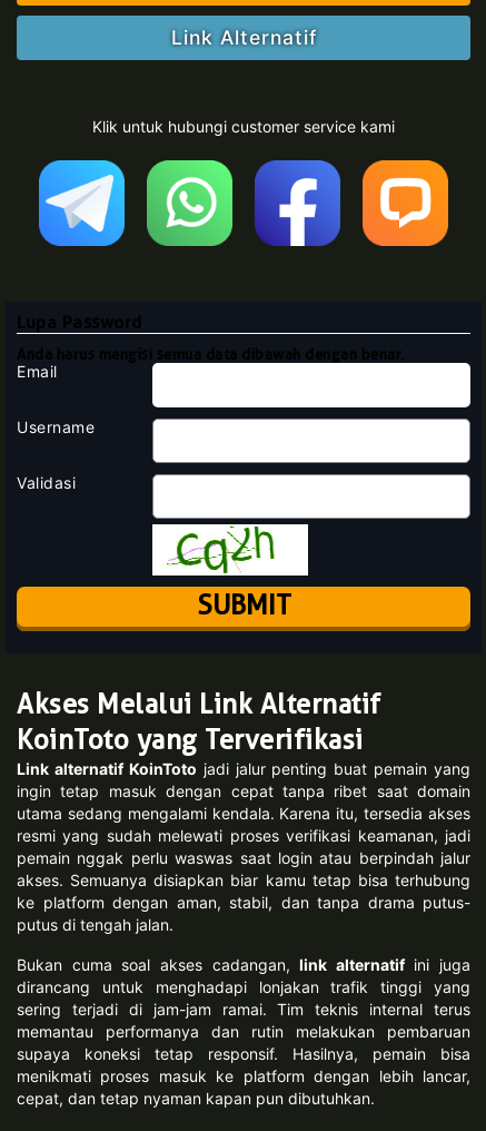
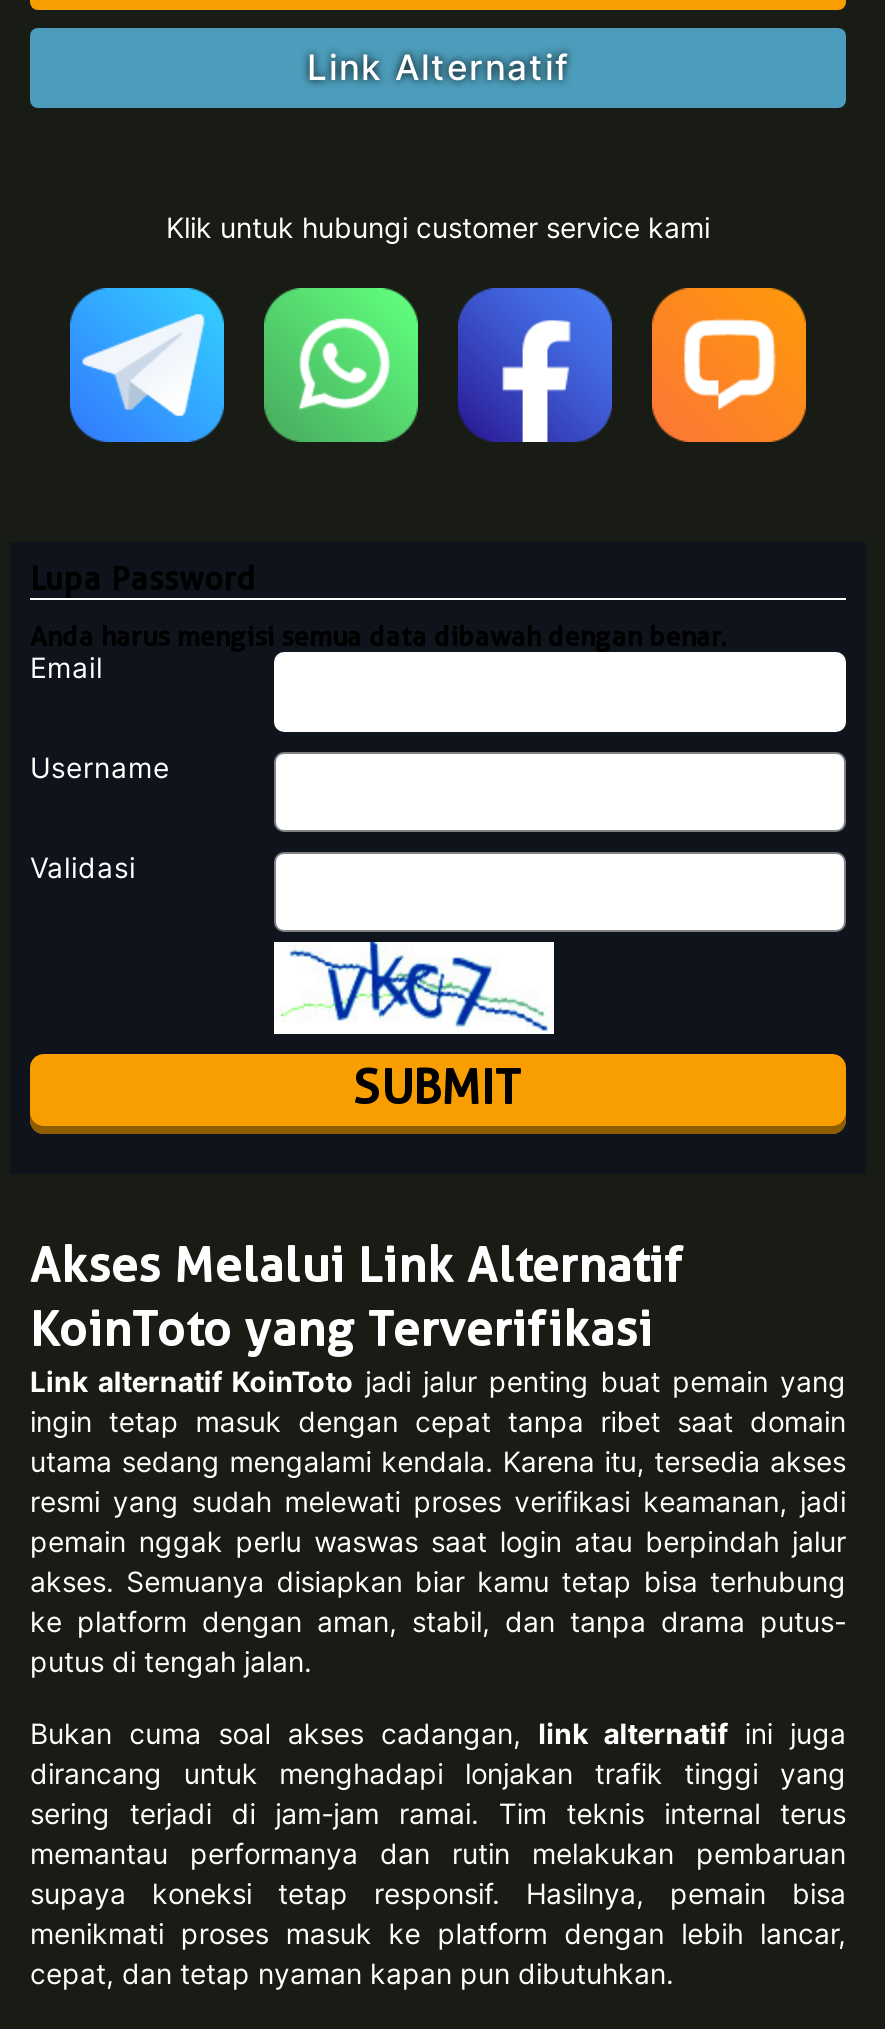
- [image]
+ [image]
